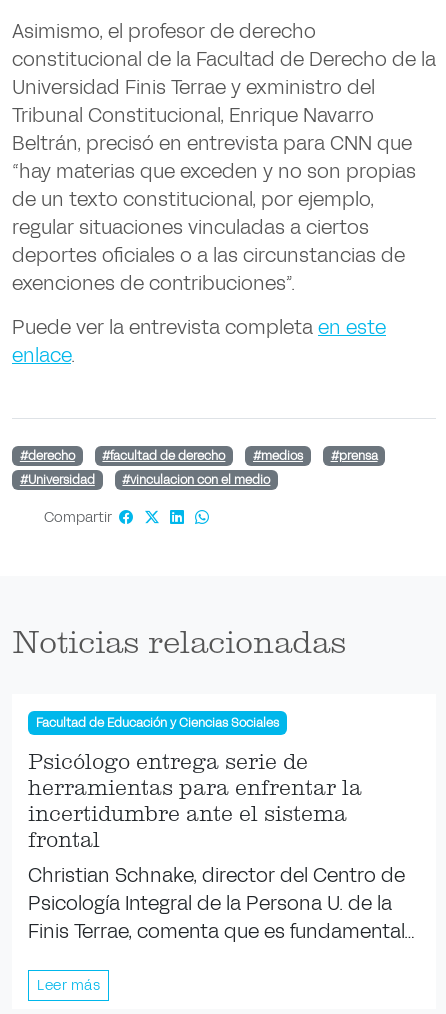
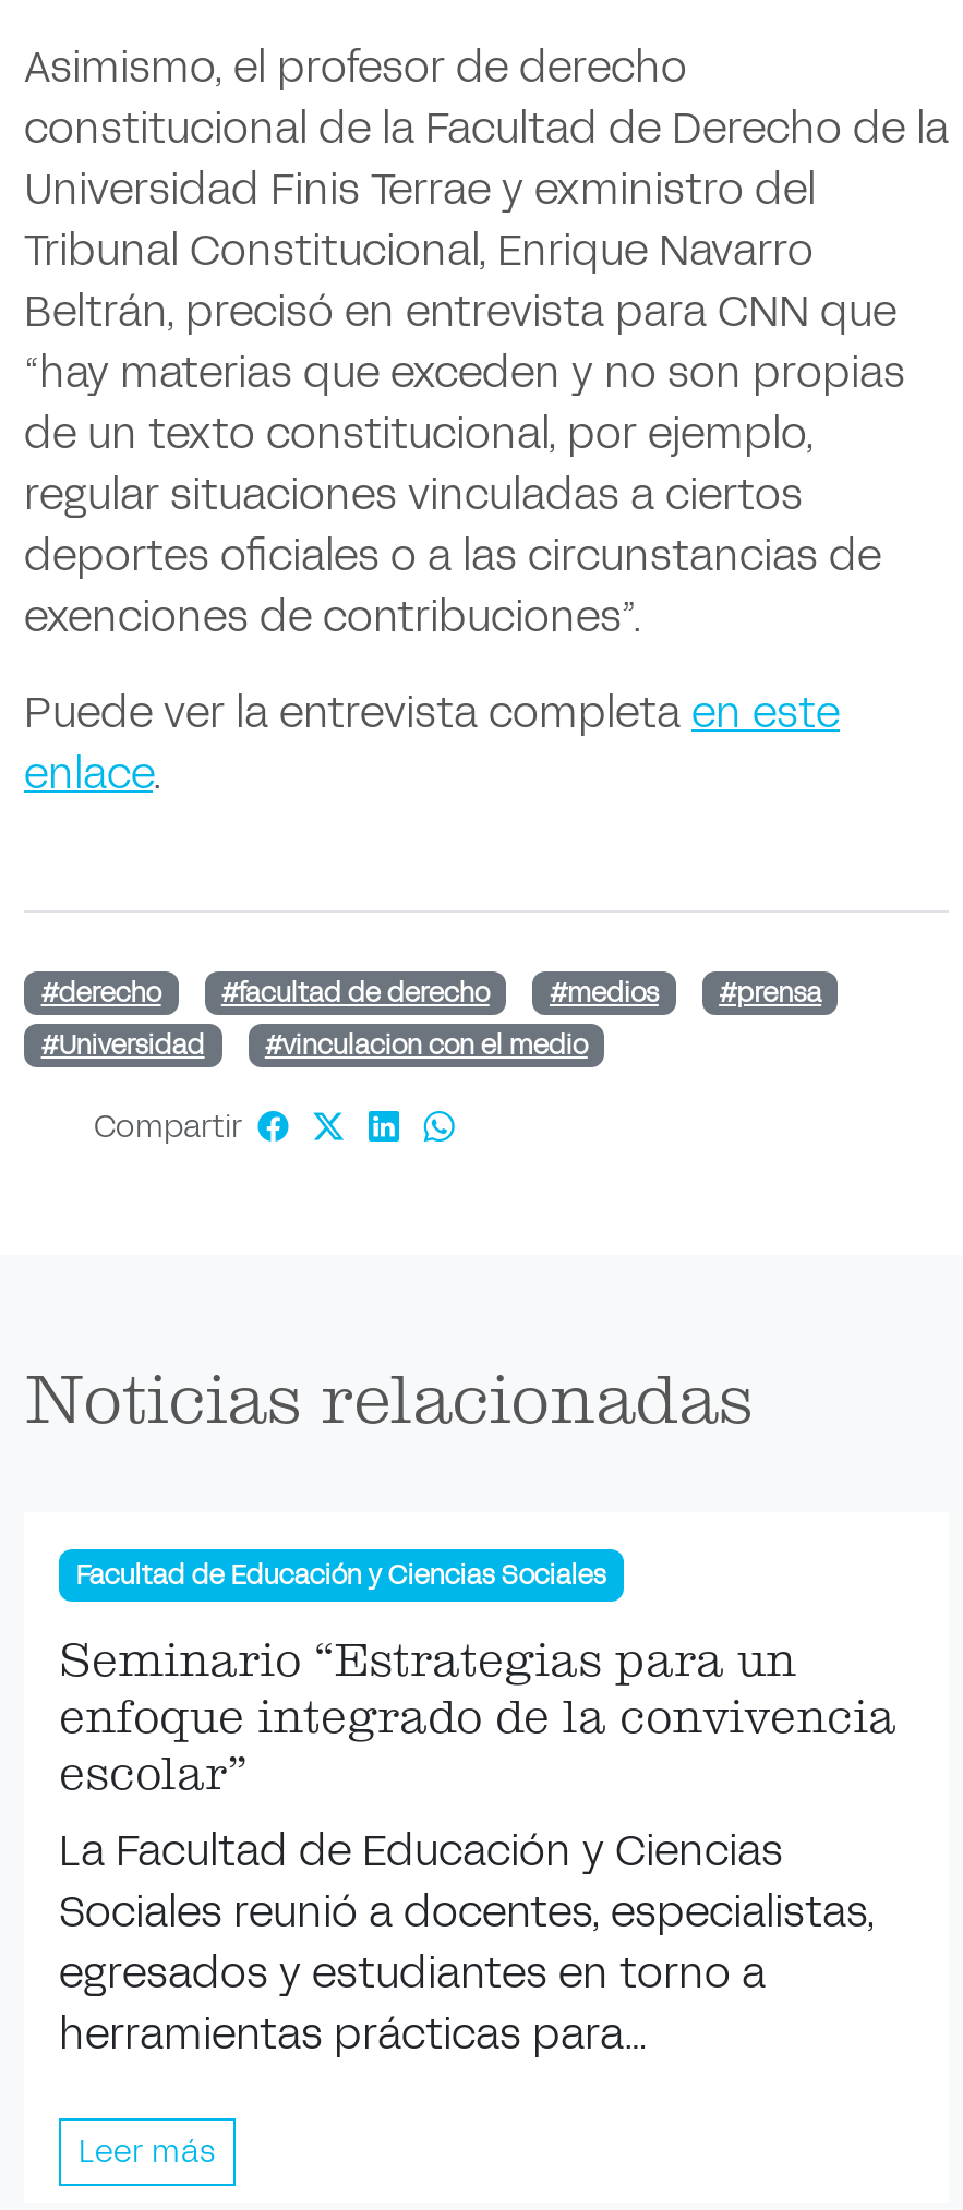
- Psicólogo entrega serie de
- herramientas para enfrentar la
- incertidumbre ante el sistema
- frontal
- Christian Schnake, director del Centro de
- Psicología Integral de la Persona U. de la
- Finis Terrae, comenta que es fundamental…
+ Seminario “Estrategias para un
+ enfoque integrado de la convivencia
+ escolar”
+ La Facultad de Educación y Ciencias
+ Sociales reunió a docentes, especialistas,
+ egresados y estudiantes en torno a
+ herramientas prácticas para…
